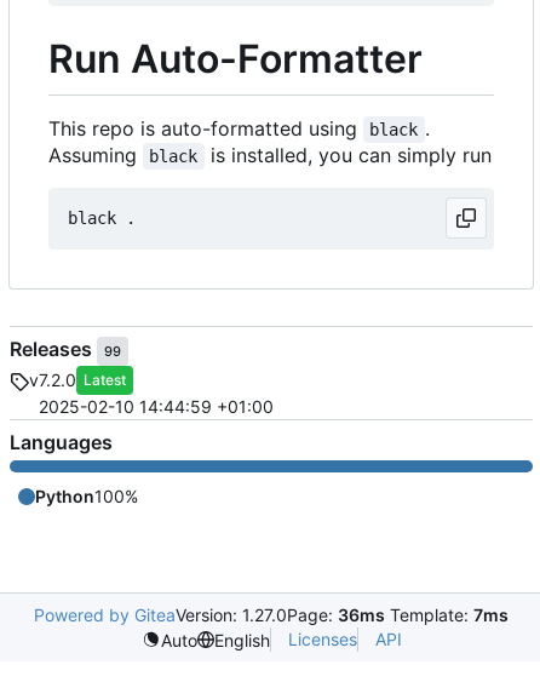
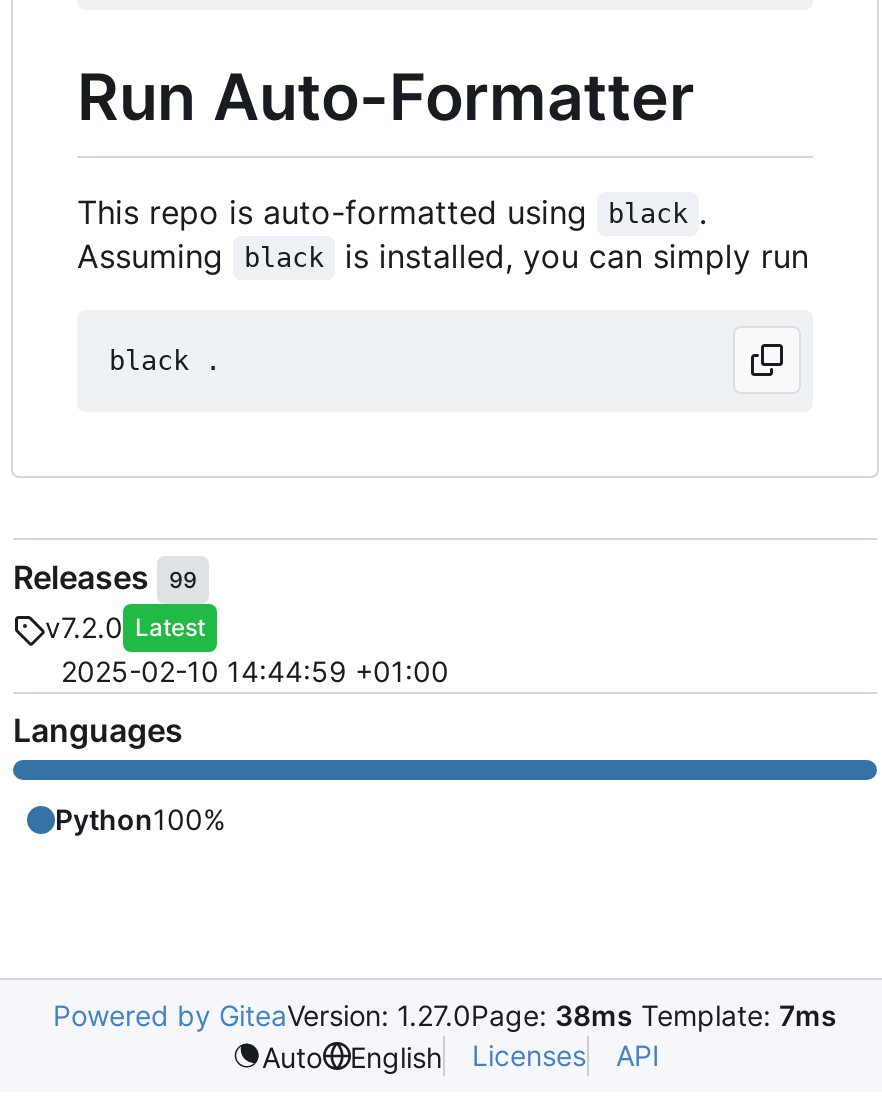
- Powered by GiteaVersion: 1.27.0Page: 36ms Template: 7ms
+ Powered by GiteaVersion: 1.27.0Page: 38ms Template: 7ms
